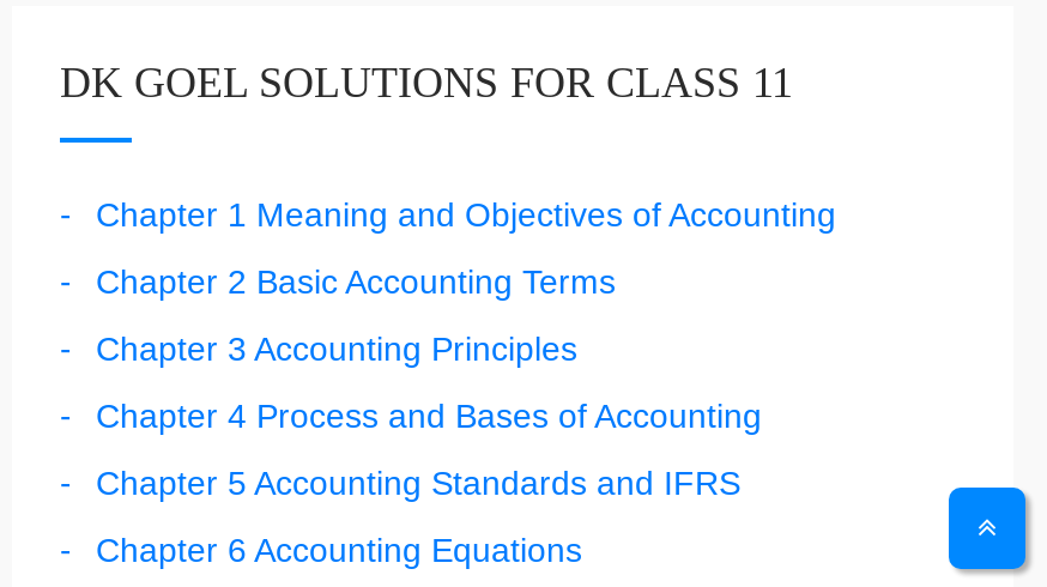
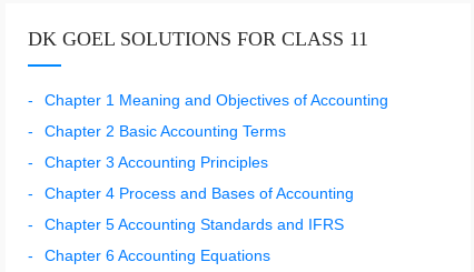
- [image]
